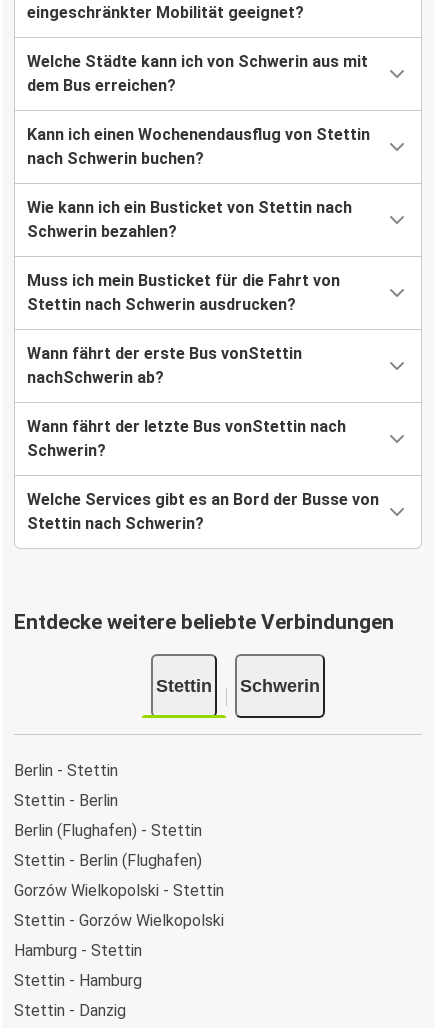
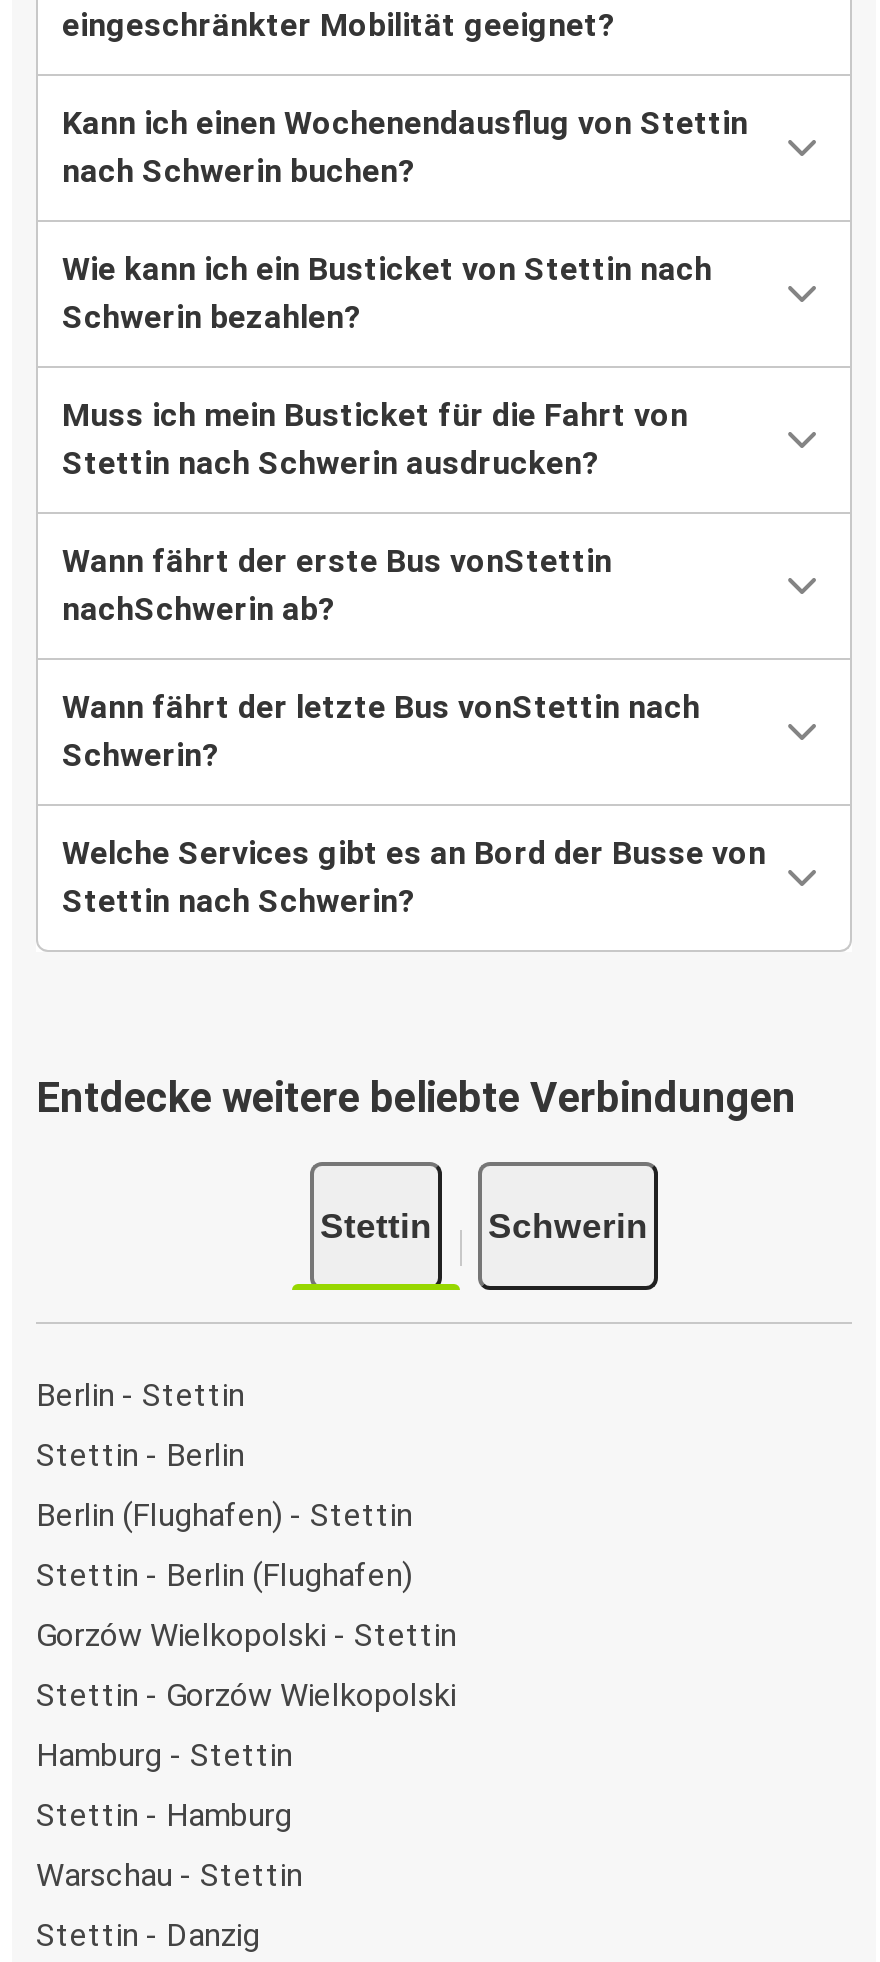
- Welche Städte kann ich von Schwerin aus mit
- dem Bus erreichen?

moved up: Kann ich einen Wochenendausflug von Stettin | nach Schwerin buchen? | Wie kann ich ein Busticket von Stettin nach | ... | Hamburg - Stettin | Stettin - Hamburg

+ Warschau - Stettin
